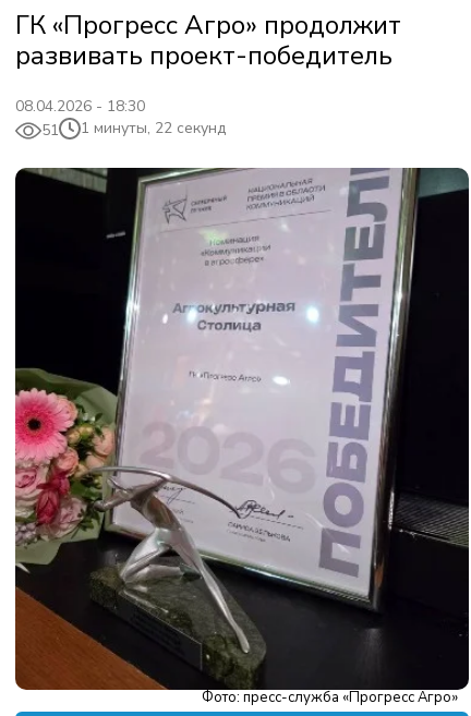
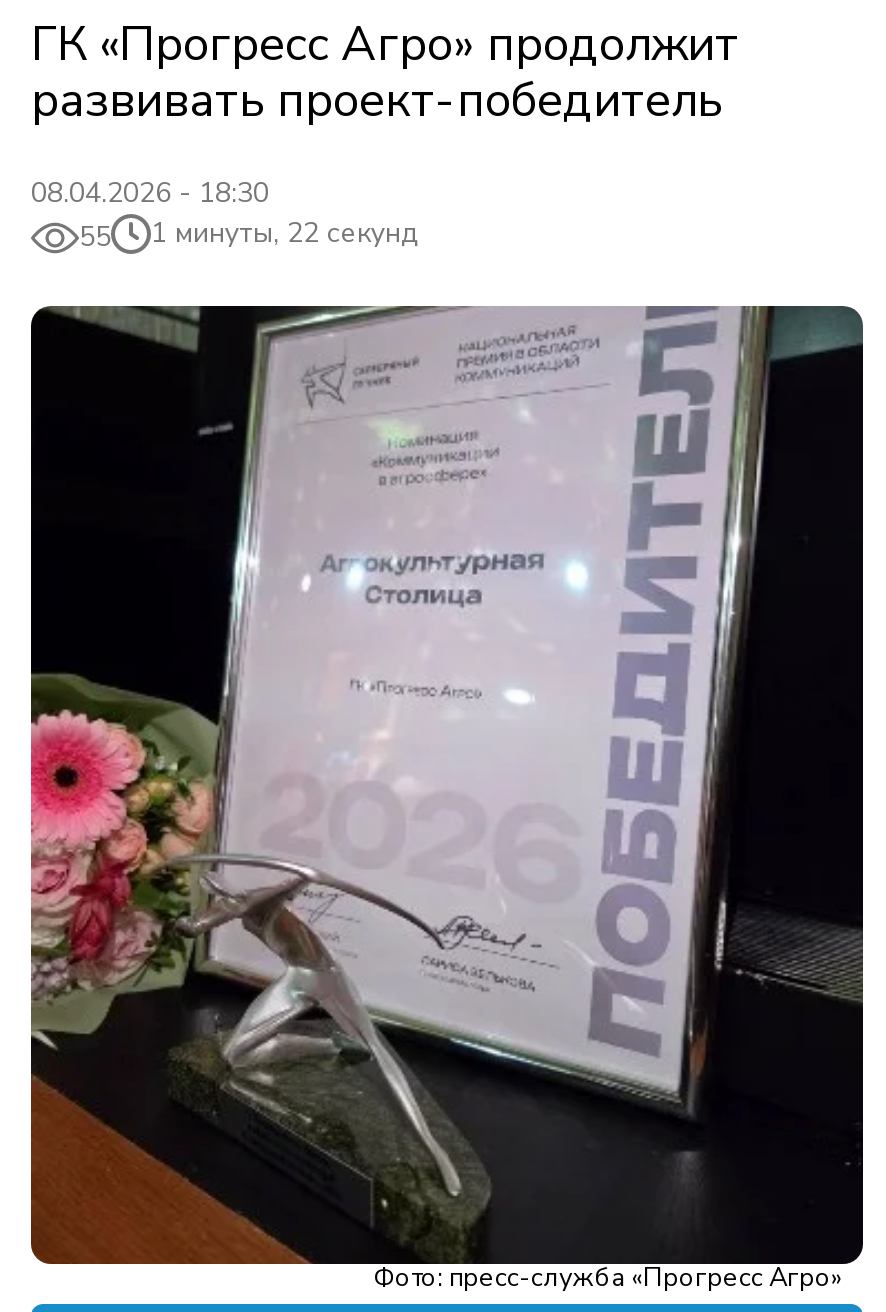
- 51 1 минуты, 22 секунд
+ 55 1 минуты, 22 секунд
